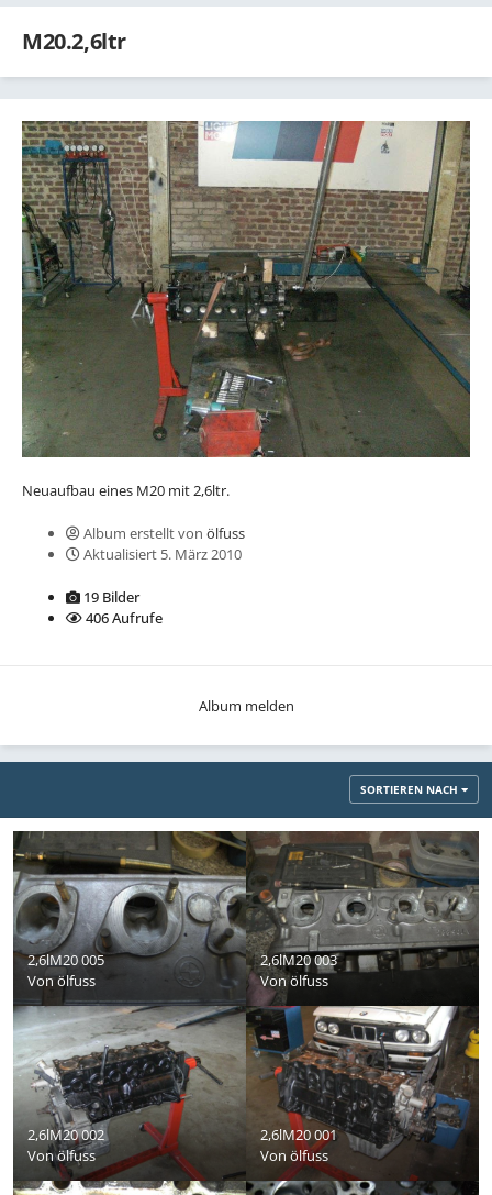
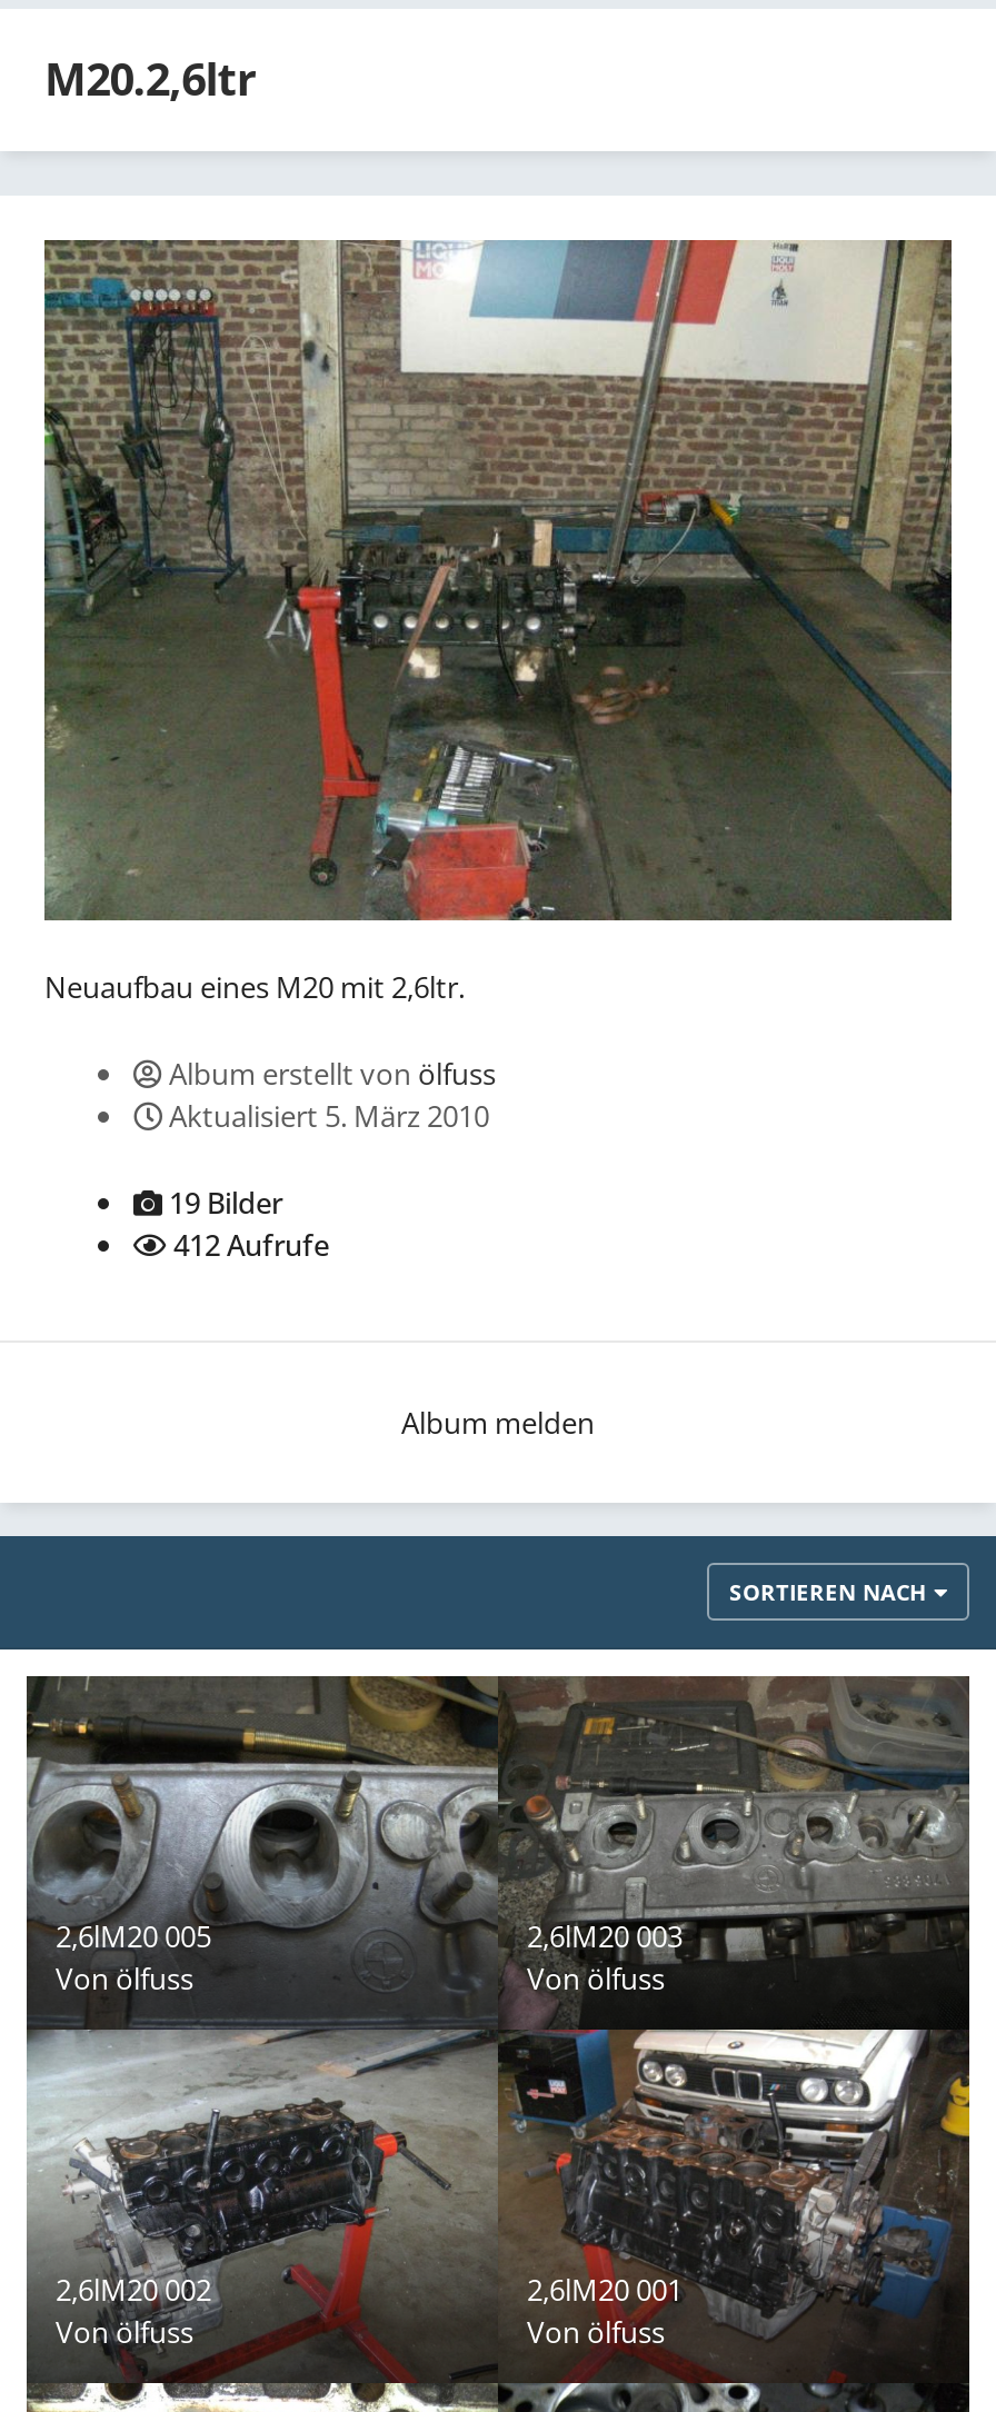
- 406 Aufrufe
+ 412 Aufrufe
